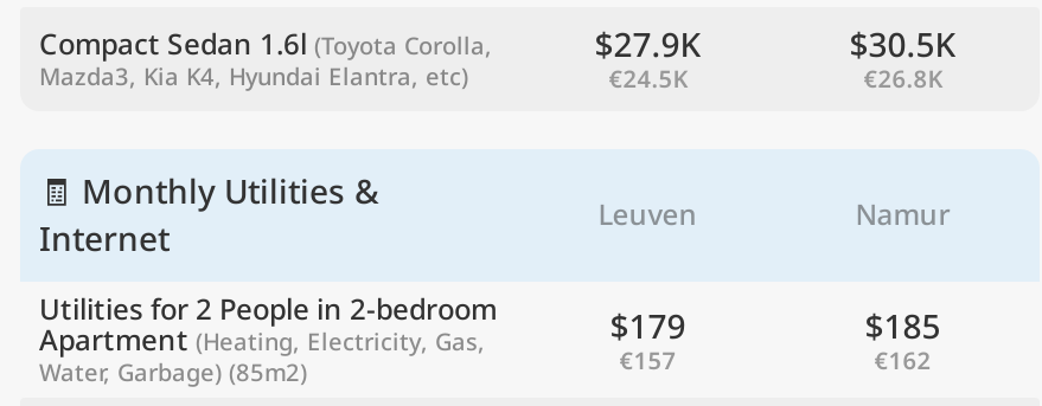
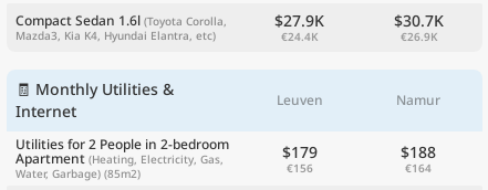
- $30.5K
- €26.8K
+ $30.7K
+ €26.9K

- €24.5K
+ €24.4K

- $185
+ $188

- €157
+ €156

- €162
+ €164
